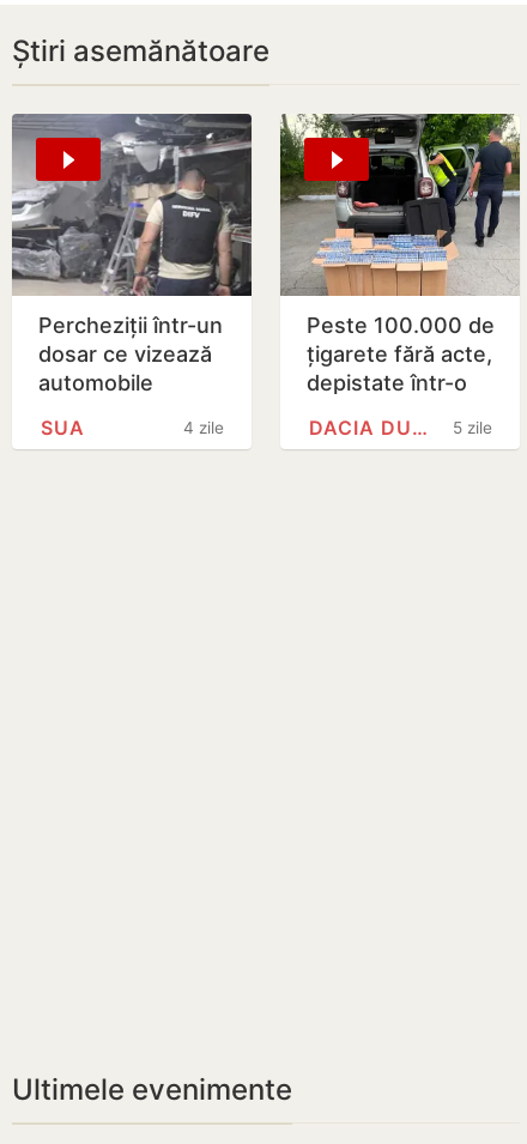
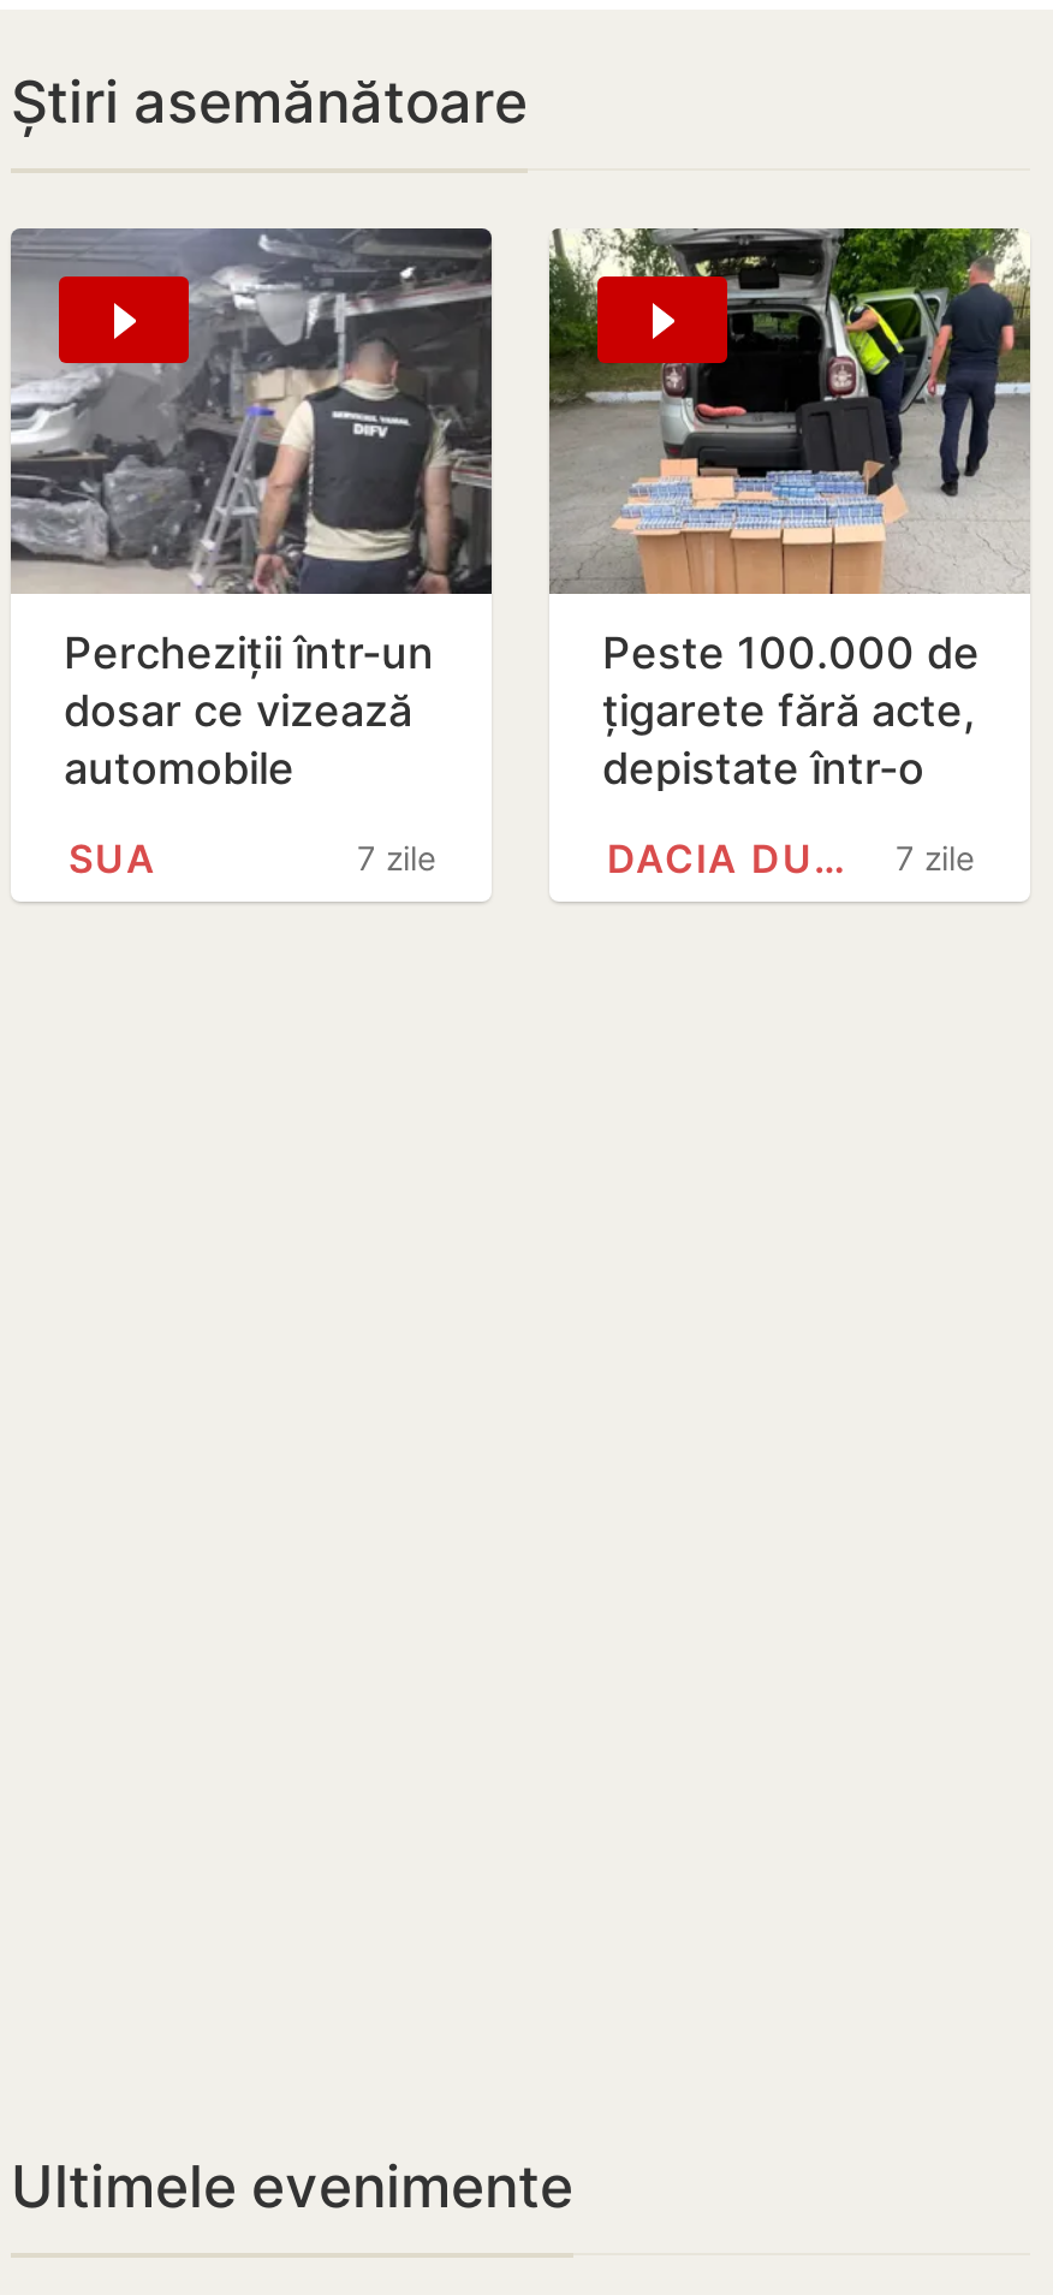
- 4 zile
+ 7 zile

- 5 zile
+ 7 zile
